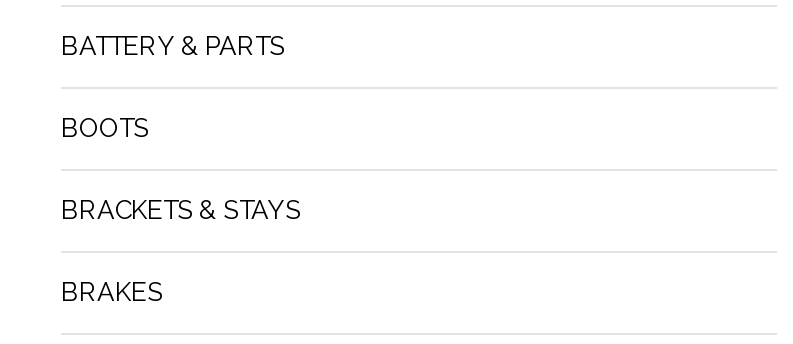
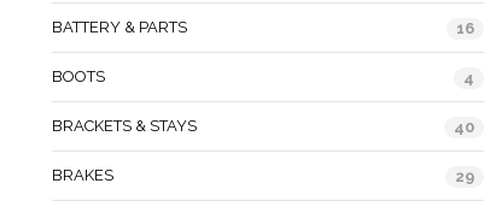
+ 16

+ 4

+ 40

+ 29
